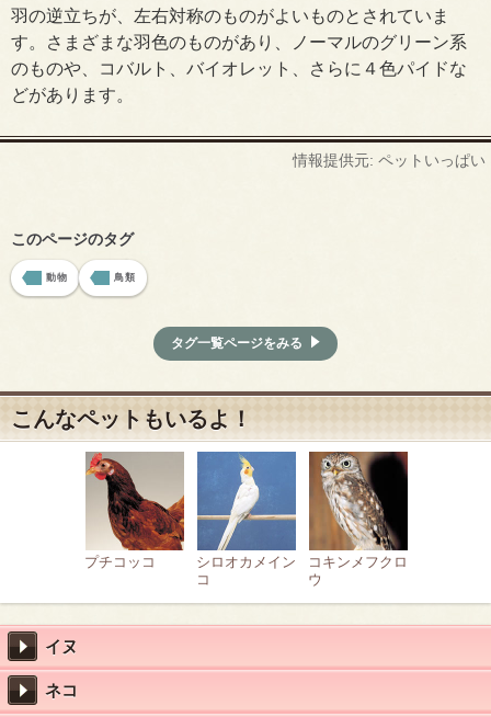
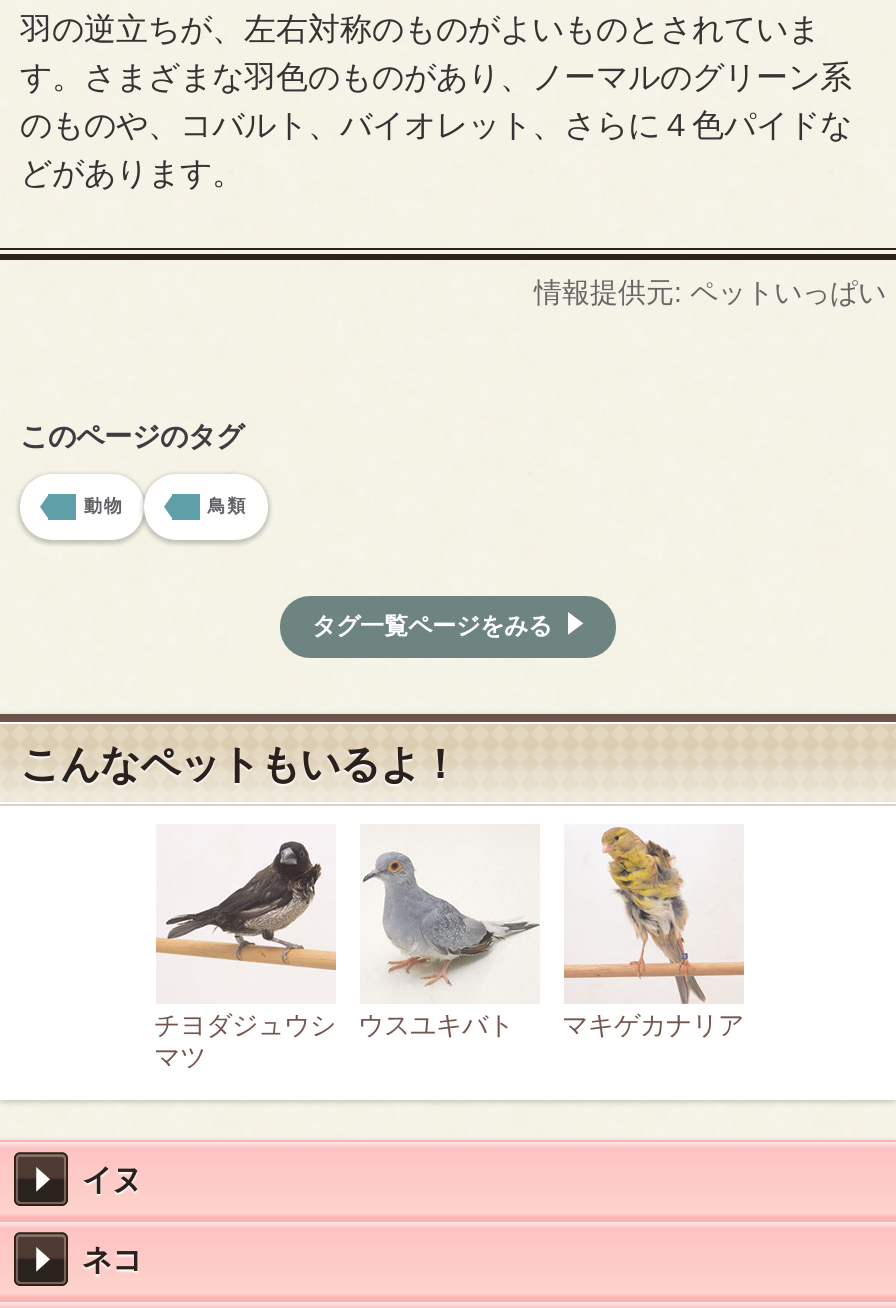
- [image]
- プチコッコ
- シロオカメイン
- コ
+ [image]
+ チヨダジュウシ
+ マツ

- [image]
- コキンメフクロ
- ウ
+ [image]
+ ウスユキバト
+ マキゲカナリア

- [image]
+ [image]
